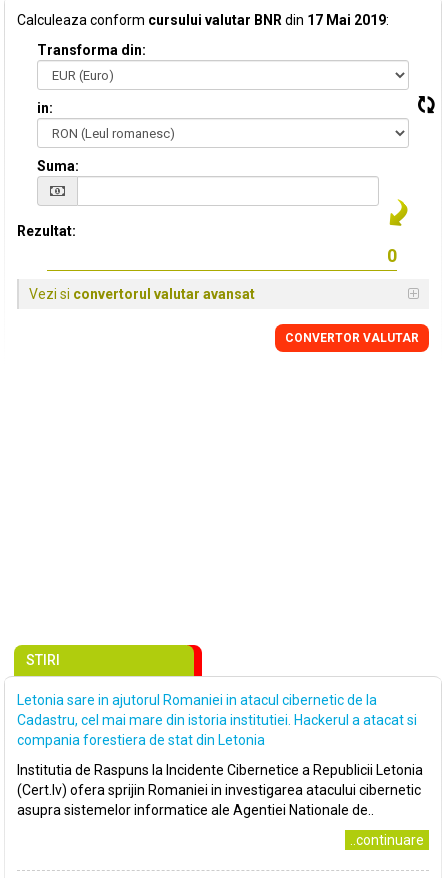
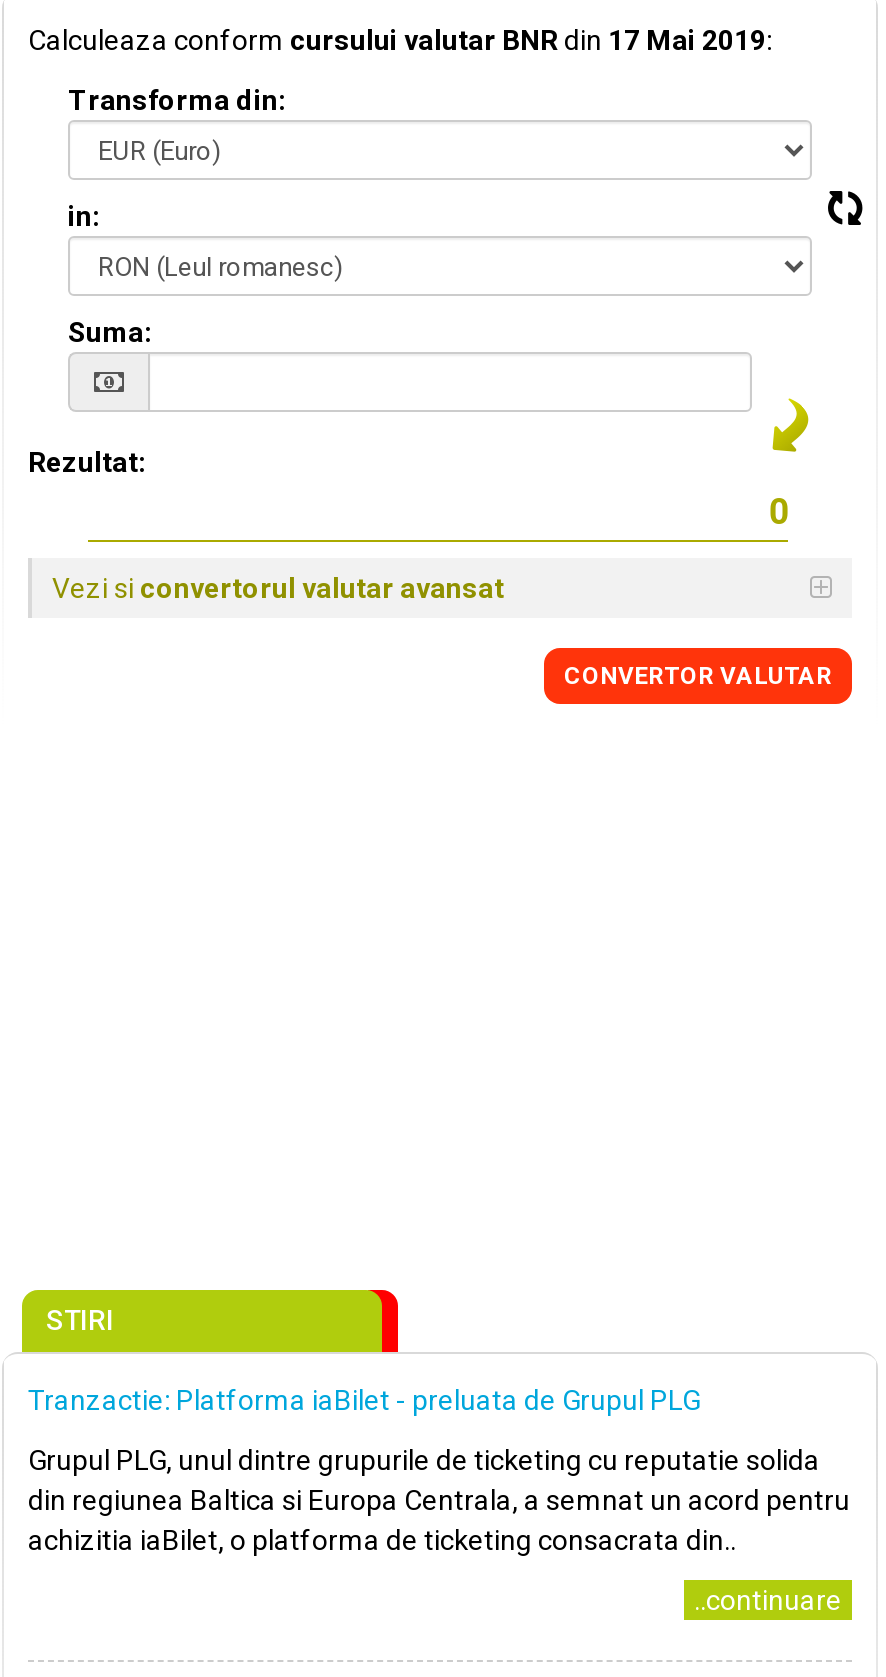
- Letonia sare in ajutorul Romaniei in atacul cibernetic de la
- Cadastru, cel mai mare din istoria institutiei. Hackerul a atacat si
- compania forestiera de stat din Letonia
+ Tranzactie: Platforma iaBilet - preluata de Grupul PLG

- Institutia de Raspuns la Incidente Cibernetice a Republicii Letonia
- (Cert.lv) ofera sprijin Romaniei in investigarea atacului cibernetic
- asupra sistemelor informatice ale Agentiei Nationale de..
+ Grupul PLG, unul dintre grupurile de ticketing cu reputatie solida
+ din regiunea Baltica si Europa Centrala, a semnat un acord pentru
+ achizitia iaBilet, o platforma de ticketing consacrata din..
